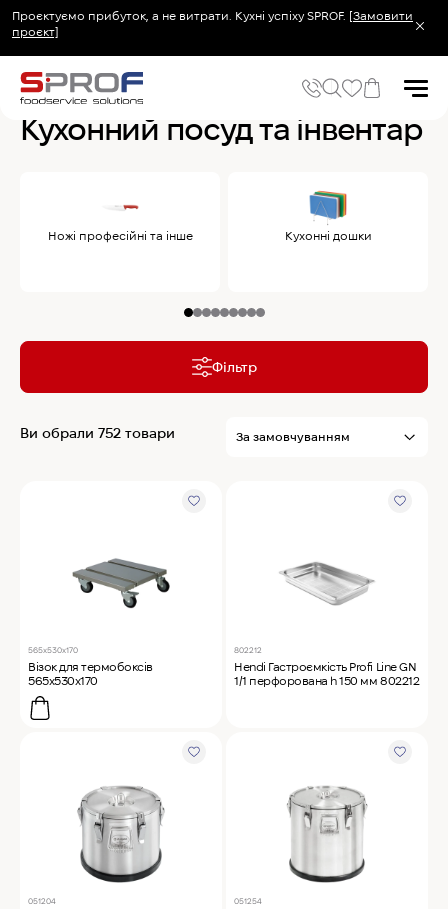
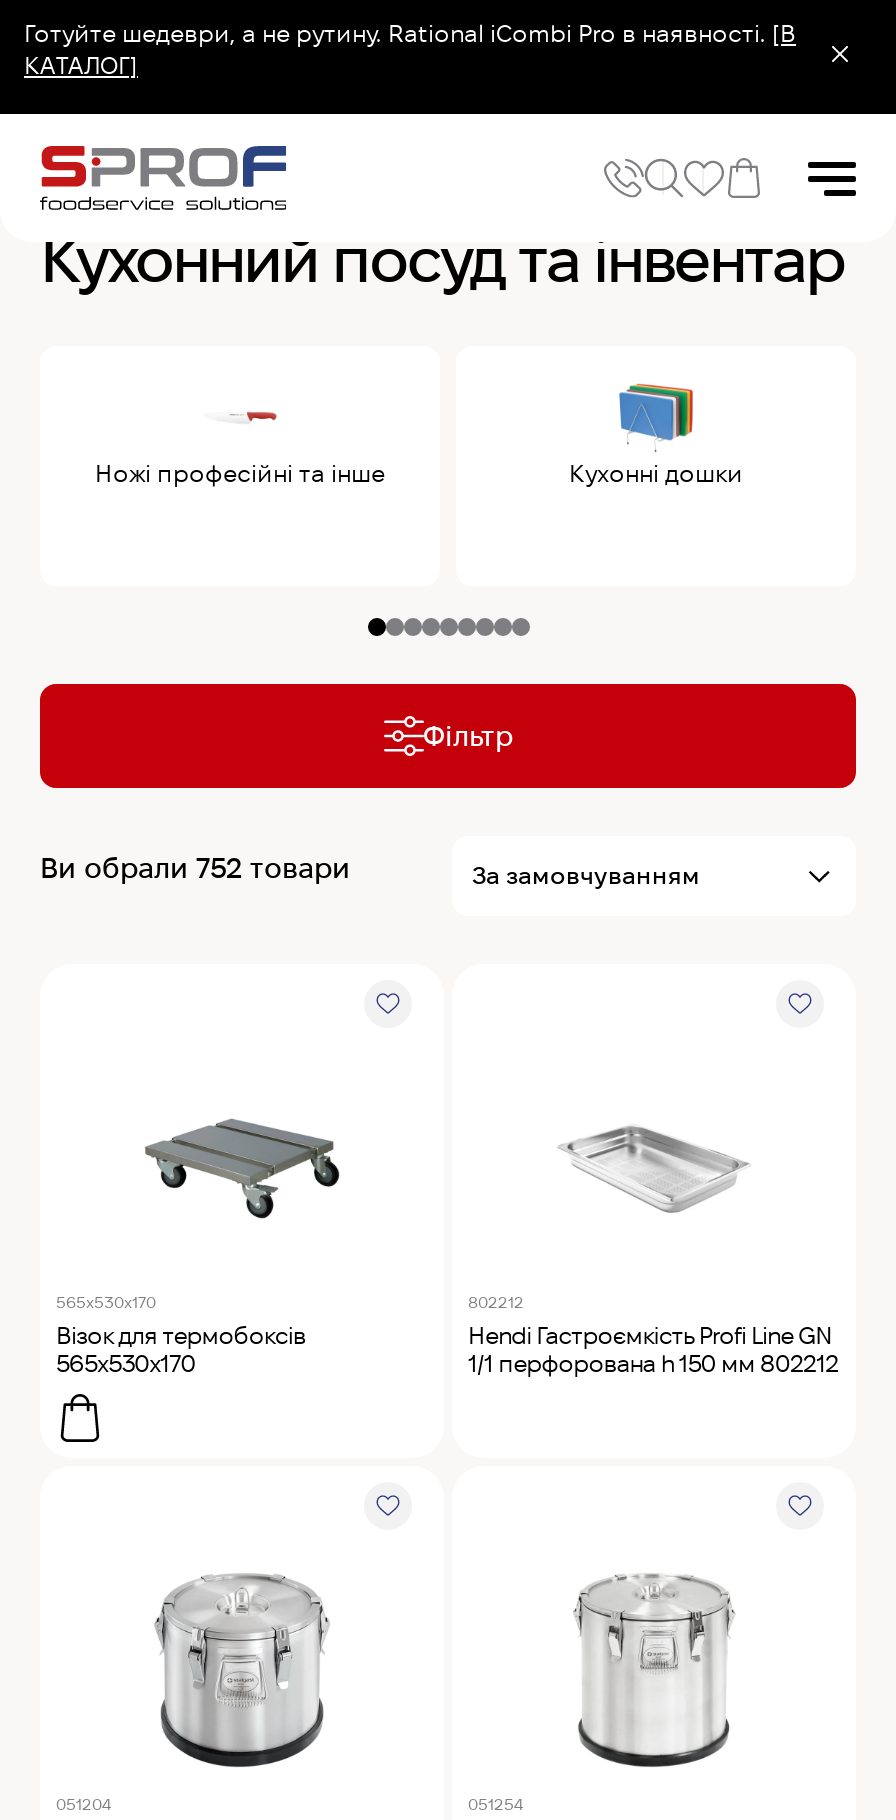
- Проєктуємо прибуток, а не витрати. Кухні успіху SPROF. [Замовити
- проєкт]
+ Готуйте шедеври, а не рутину. Rational iCombi Pro в наявності. [В
+ КАТАЛОГ]
